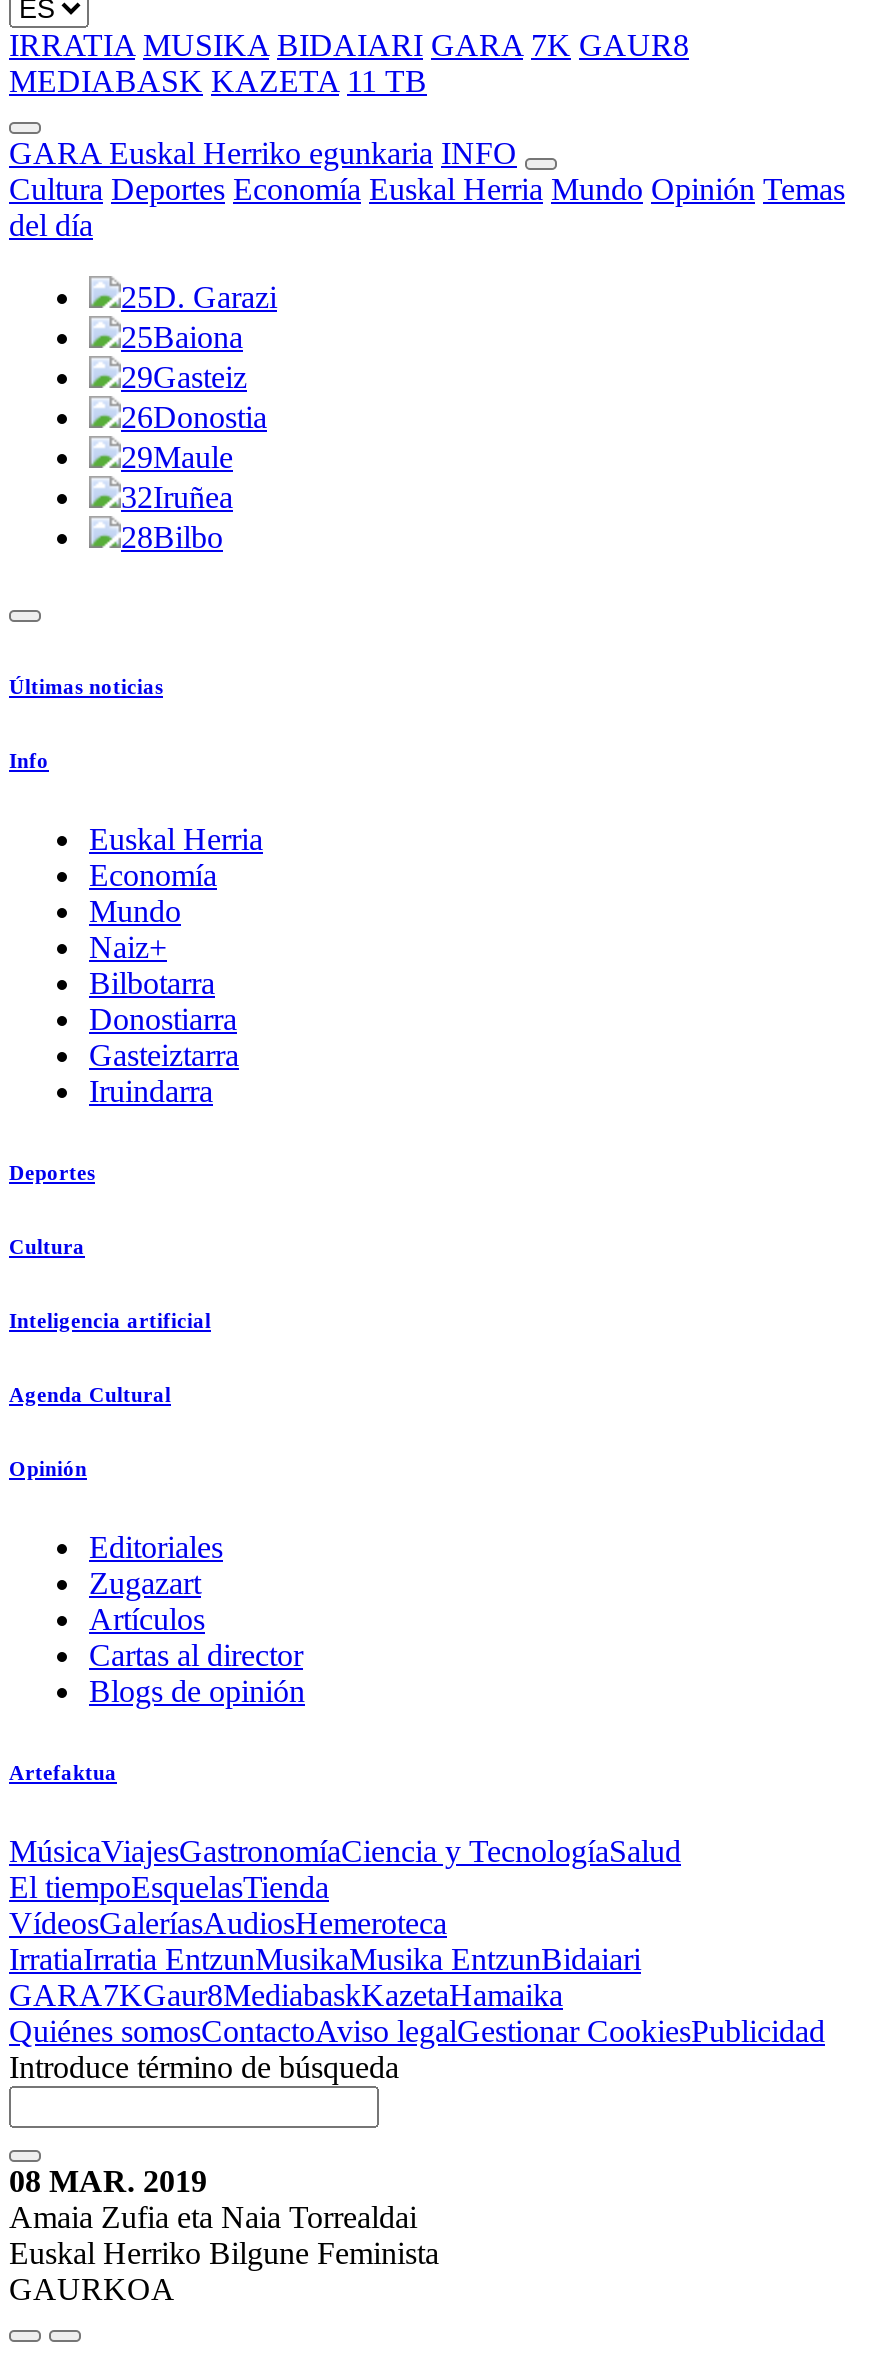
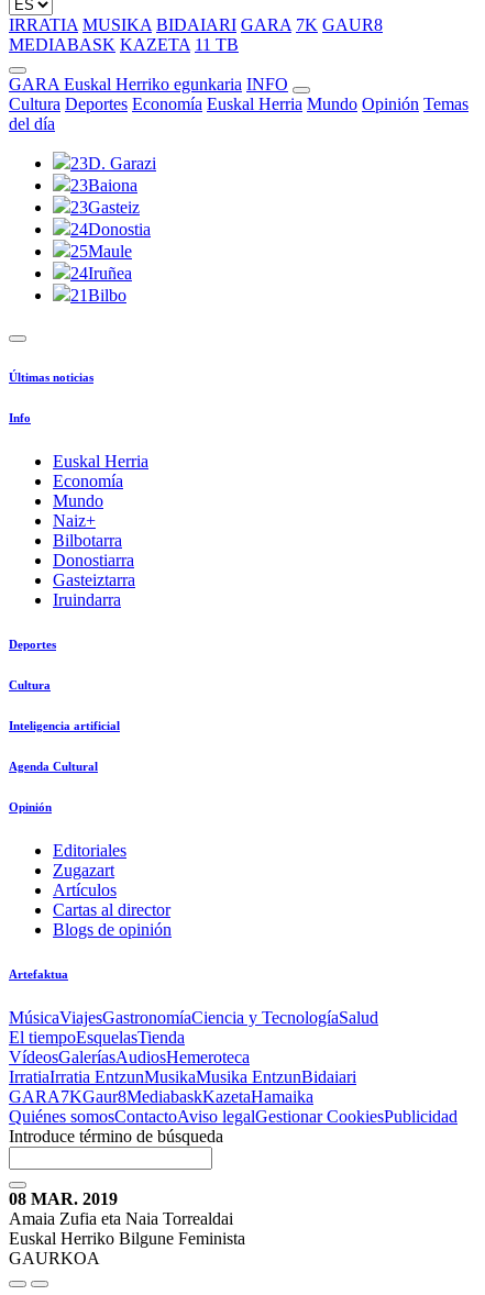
- 25D. Garazi
+ 23D. Garazi

- 25Baiona
+ 23Baiona

- 29Gasteiz
+ 23Gasteiz

- 26Donostia
+ 24Donostia

- 29Maule
+ 25Maule

- 32Iruñea
+ 24Iruñea

- 28Bilbo
+ 21Bilbo
